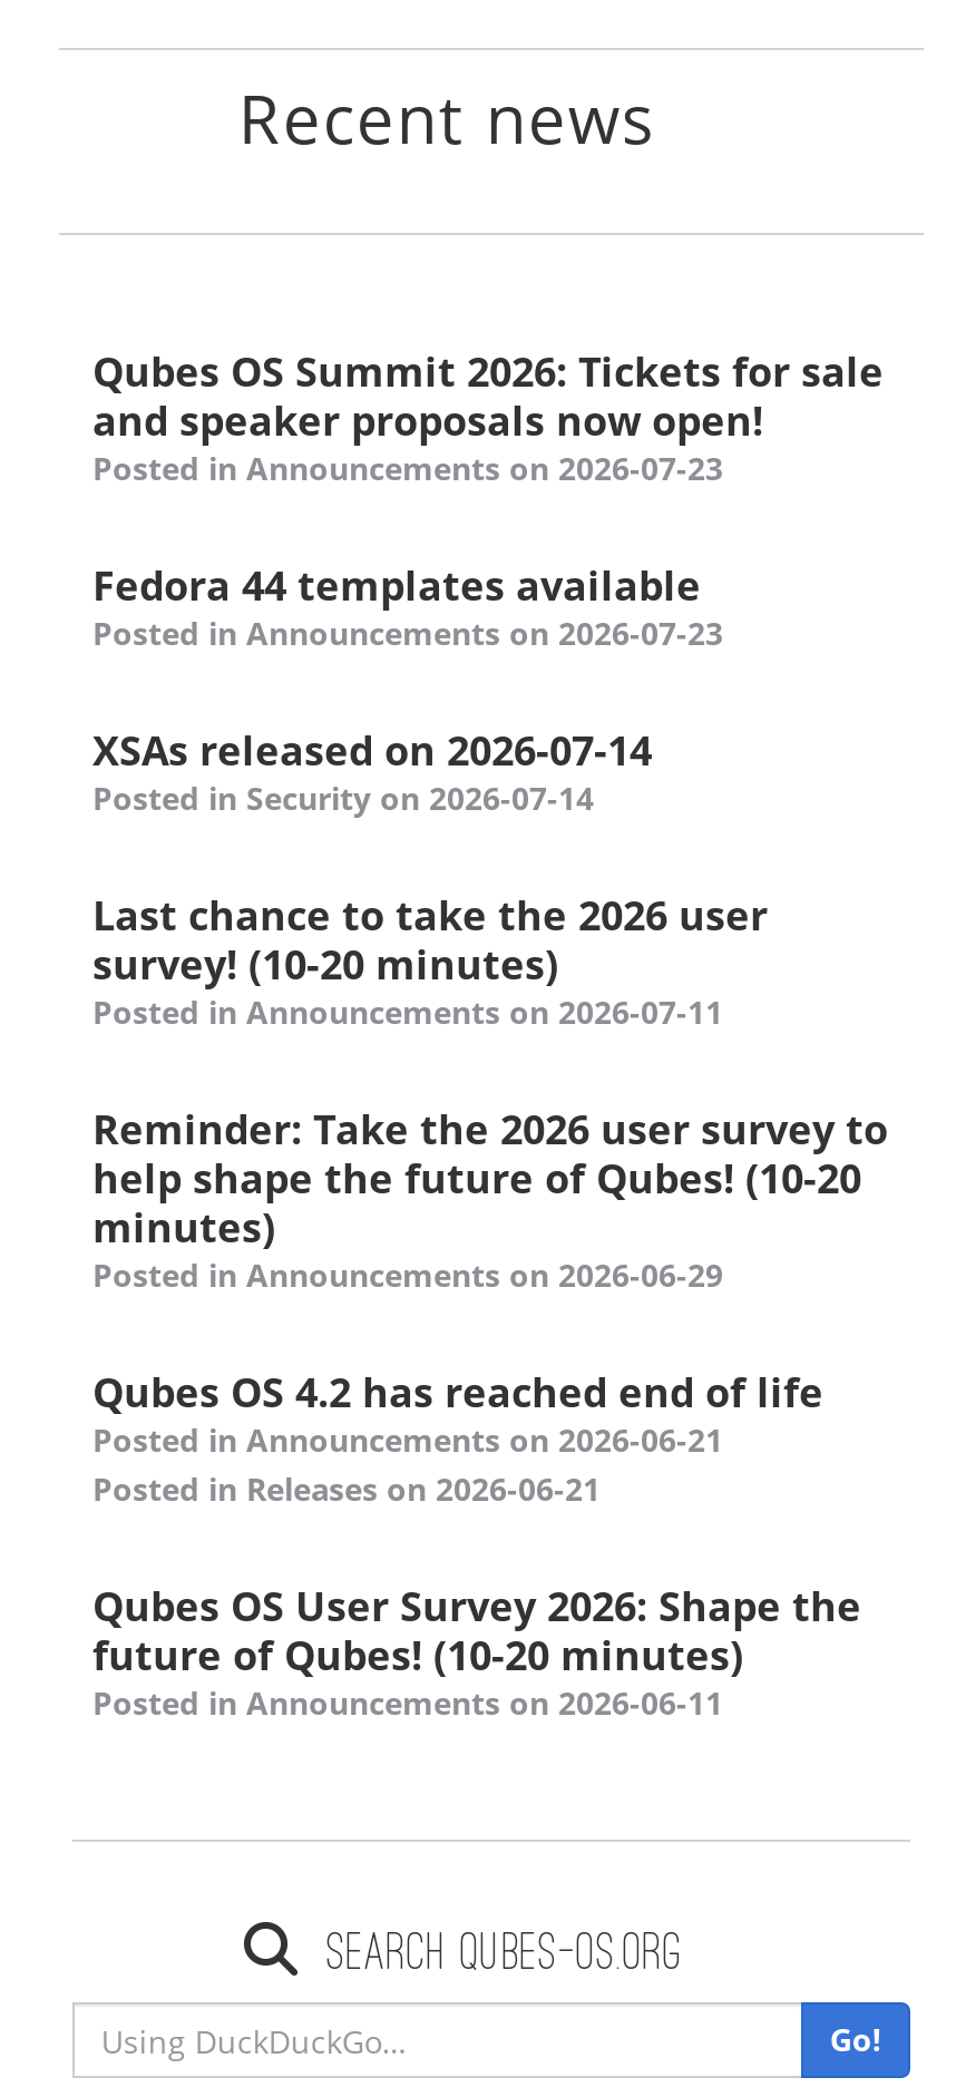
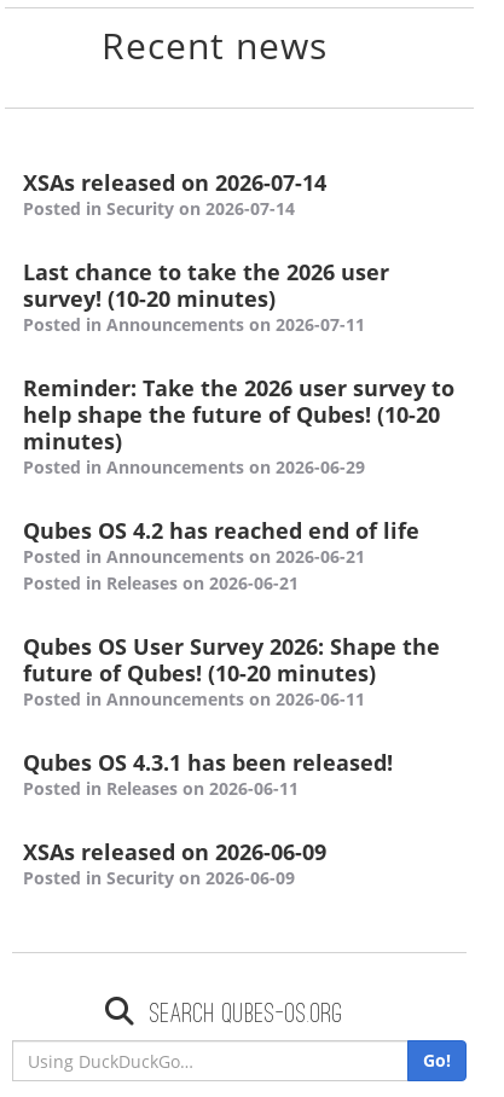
- Qubes OS Summit 2026: Tickets for sale
- and speaker proposals now open!
- Posted in Announcements on 2026-07-23
- Fedora 44 templates available
- Posted in Announcements on 2026-07-23

moved up: XSAs released on 2026-07-14 | Posted in Security on 2026-07-14 | Last chance to take the 2026 user | ... | future of Qubes! (10-20 minutes) | Posted in Announcements on 2026-06-11

+ Qubes OS 4.3.1 has been released!
+ Posted in Releases on 2026-06-11
+ XSAs released on 2026-06-09
+ Posted in Security on 2026-06-09
